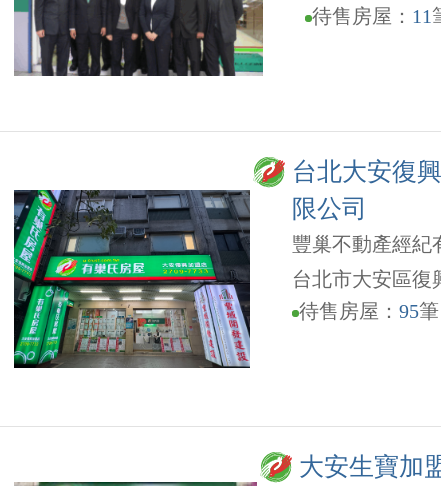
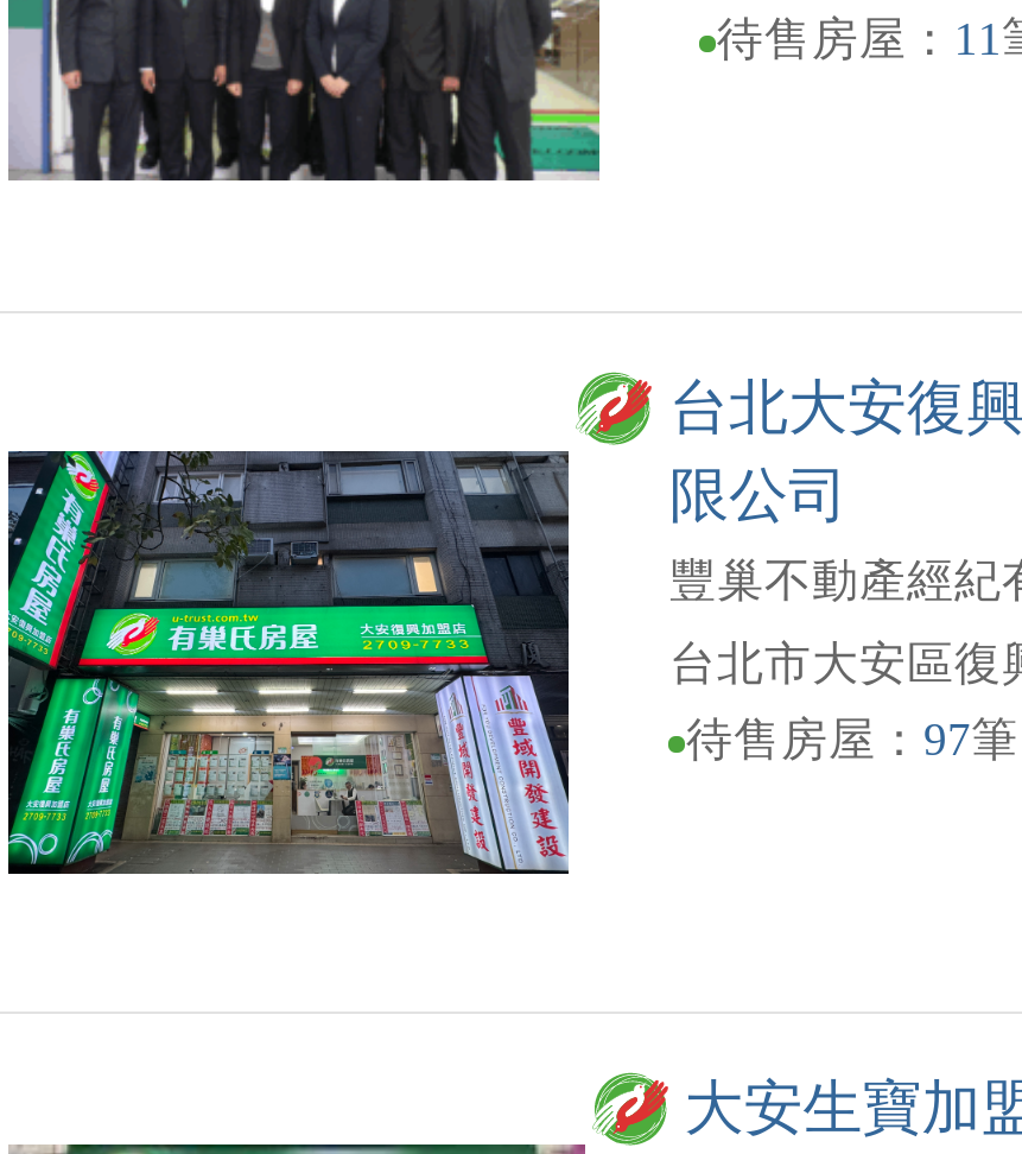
- 待售房屋：95筆
+ 待售房屋：97筆
